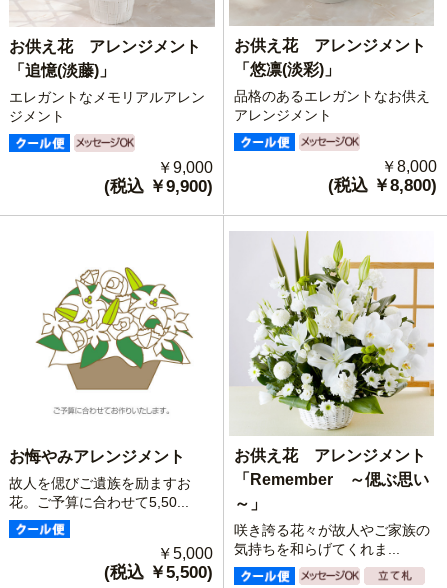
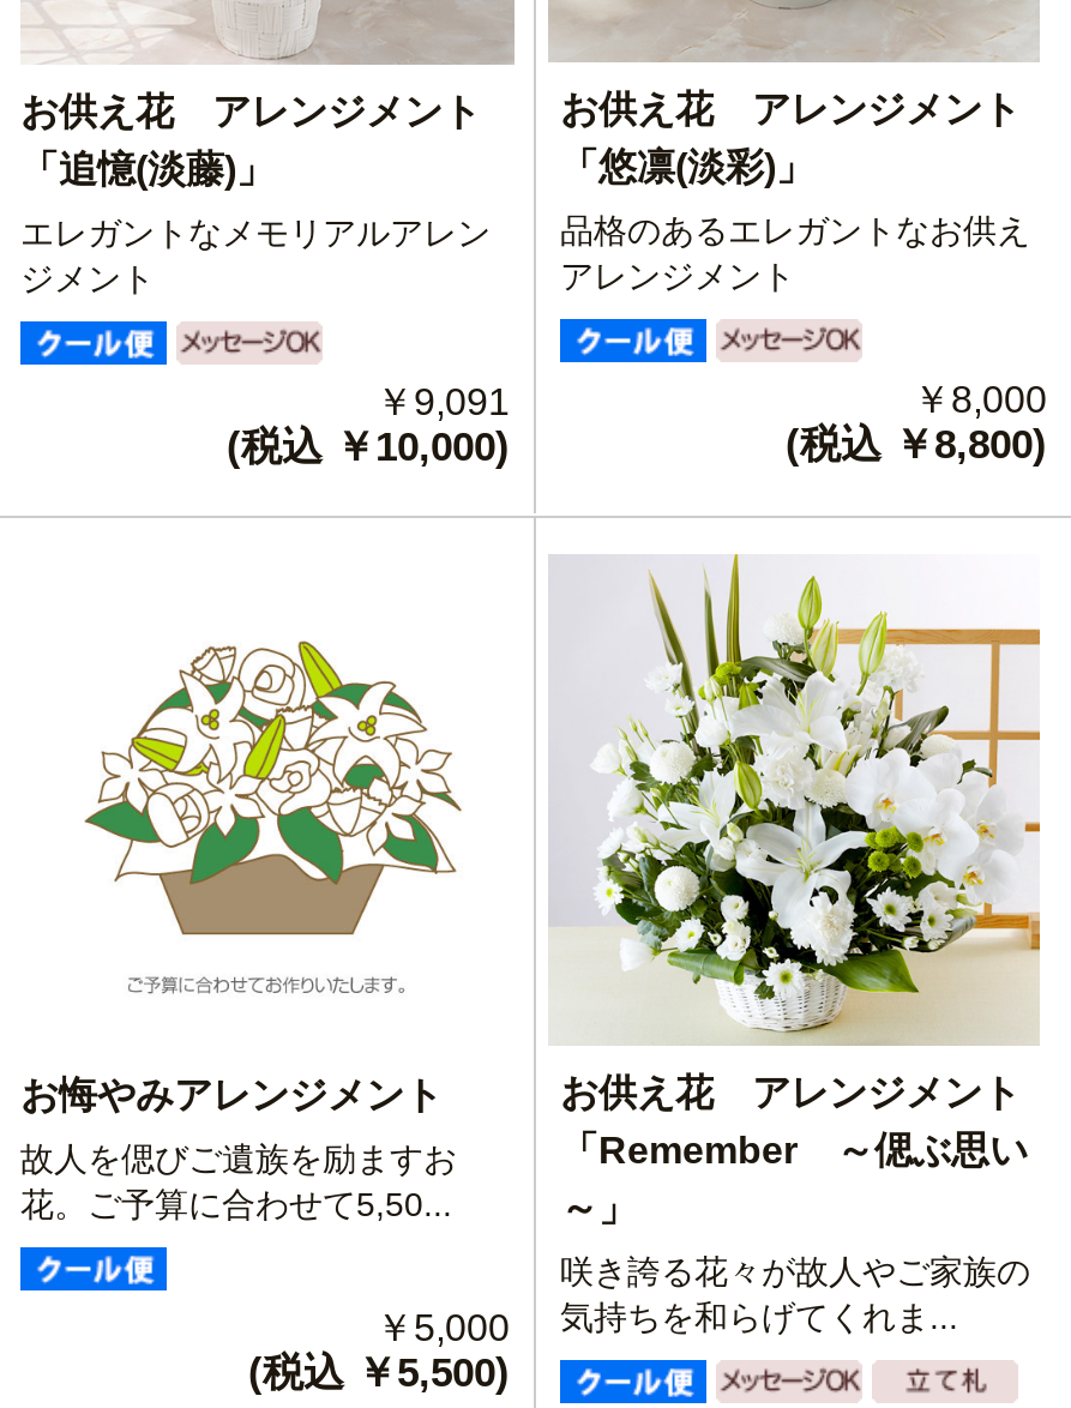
- ￥9,000
+ ￥9,091

- (税込 ￥9,900)
+ (税込 ￥10,000)
